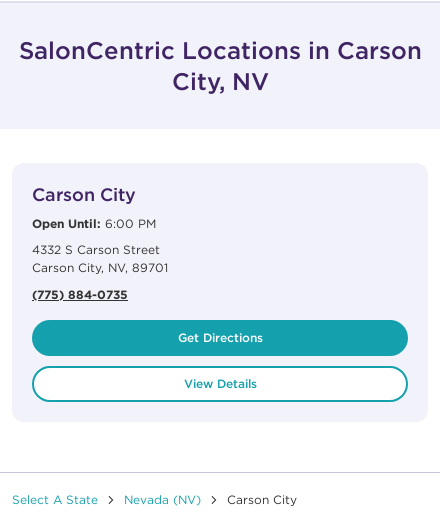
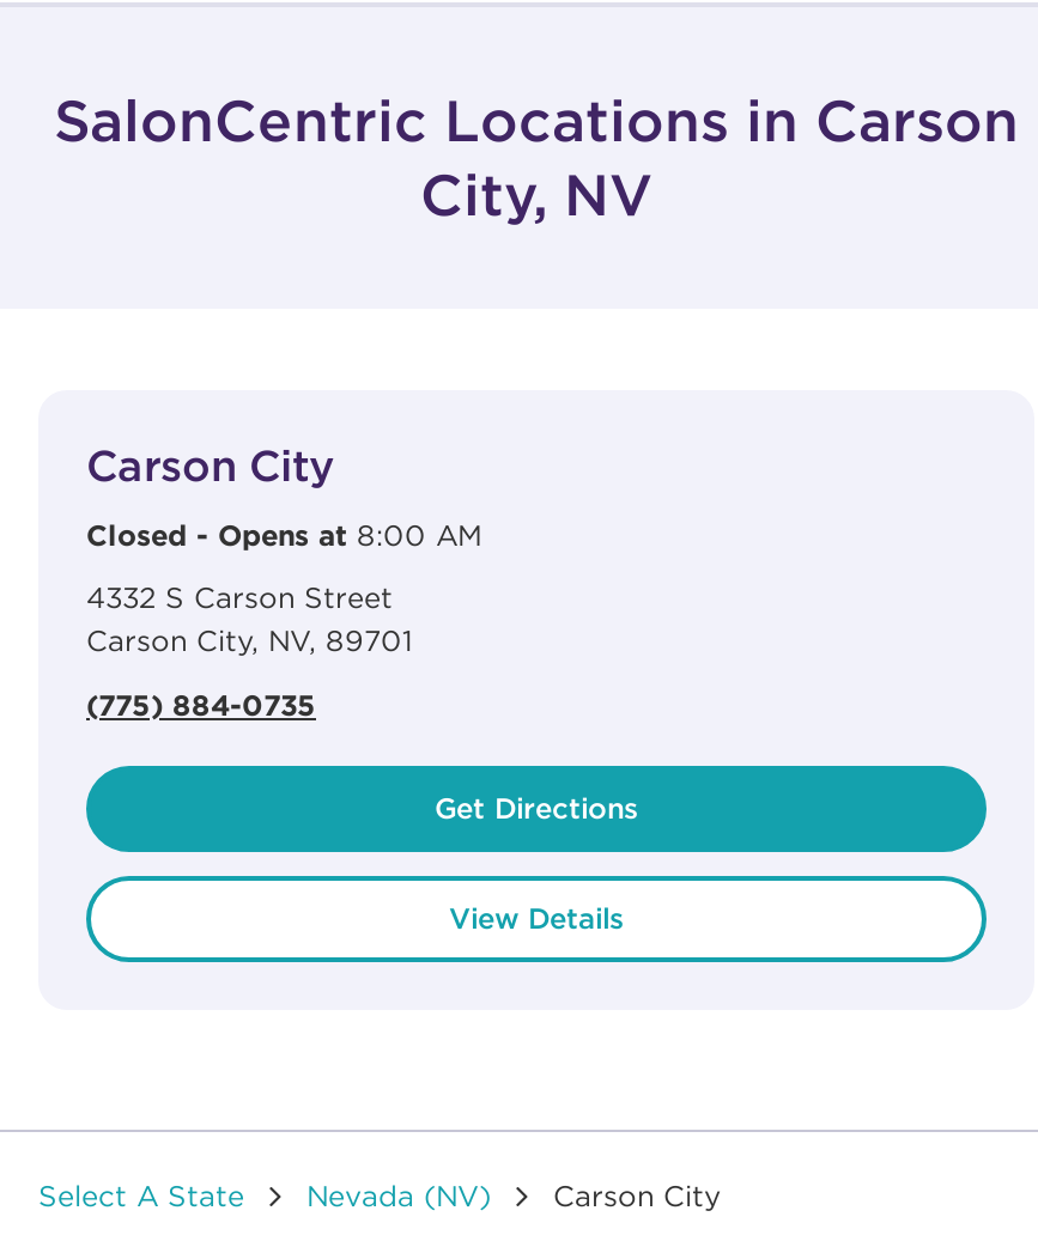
- Open Until: 6:00 PM
+ Closed - Opens at 8:00 AM
